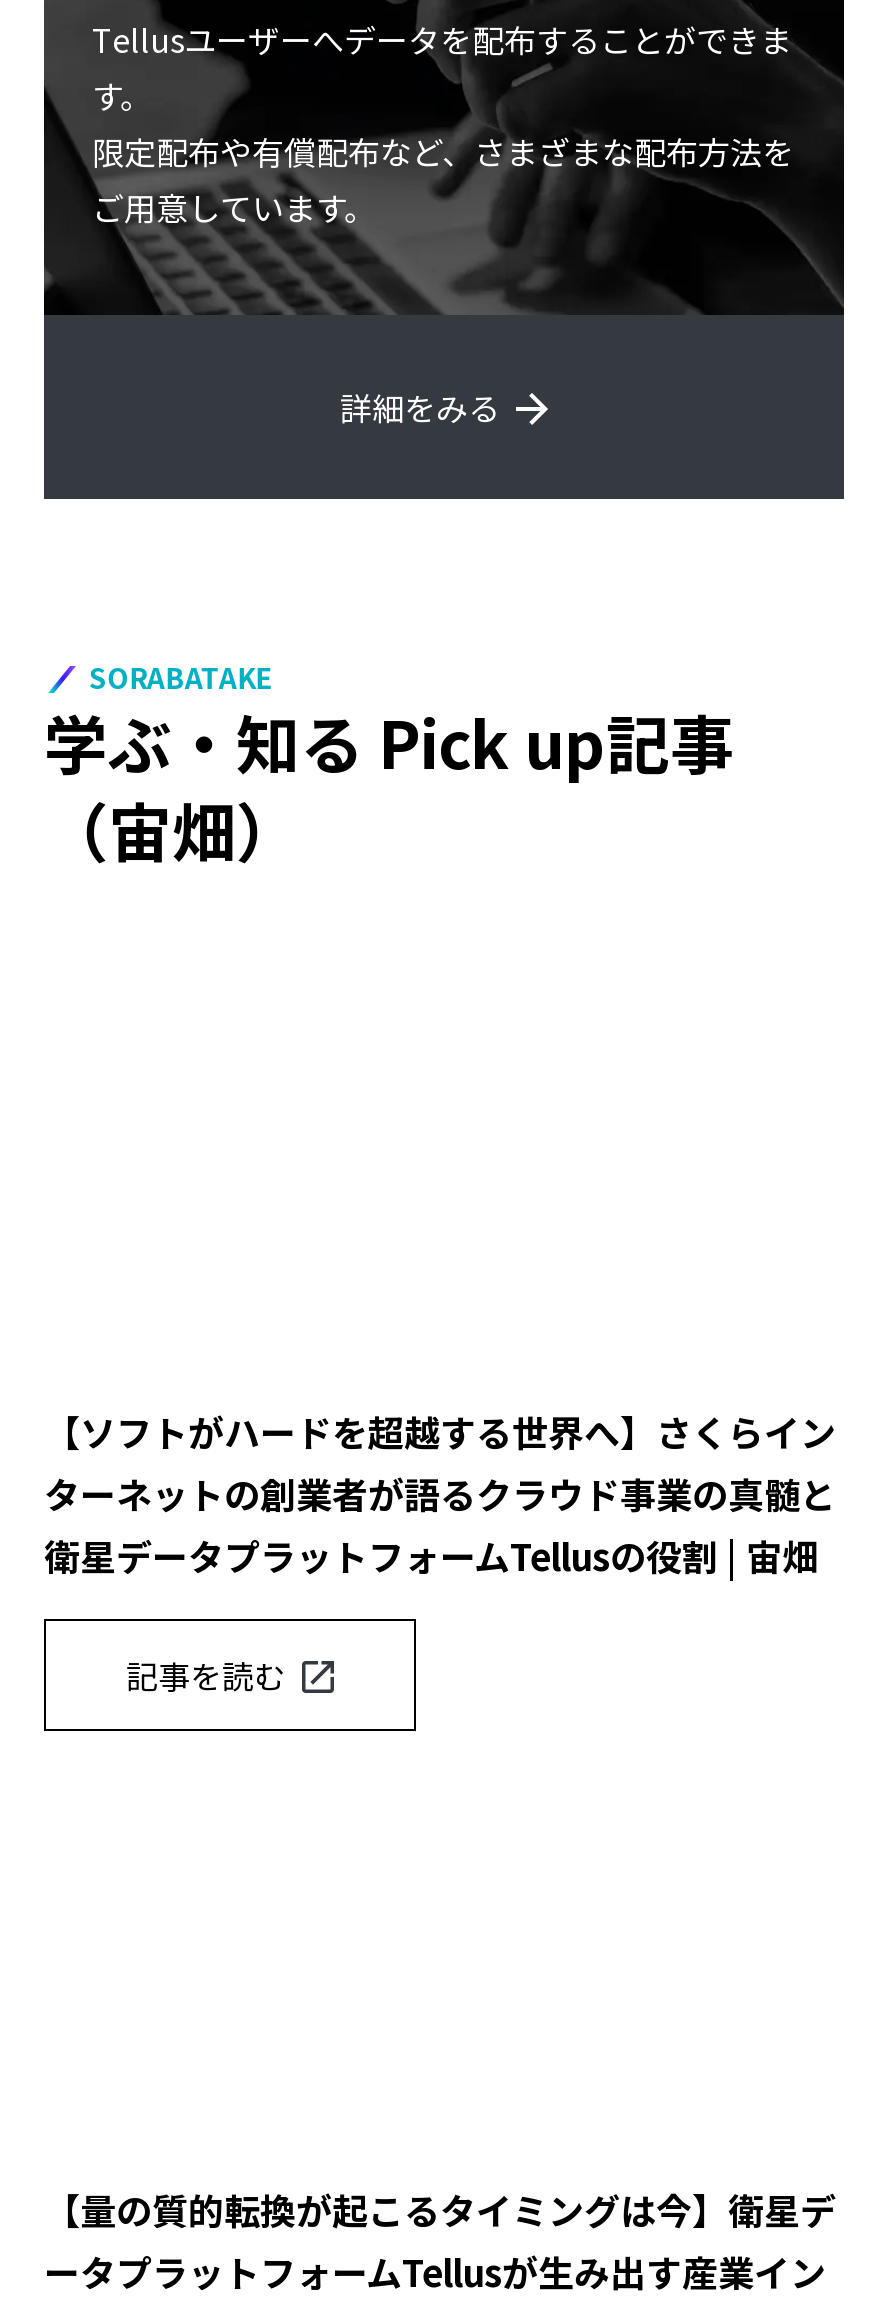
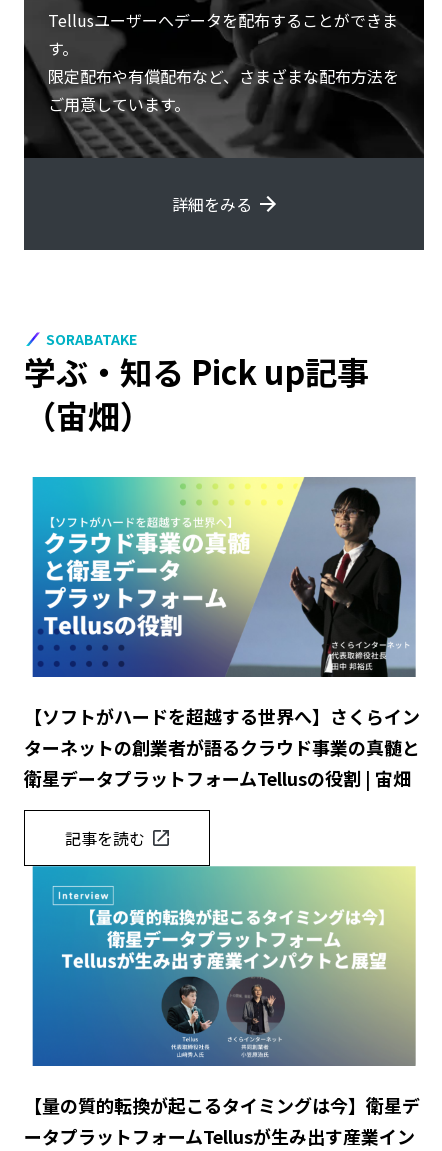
+ [image]

+ [image]
